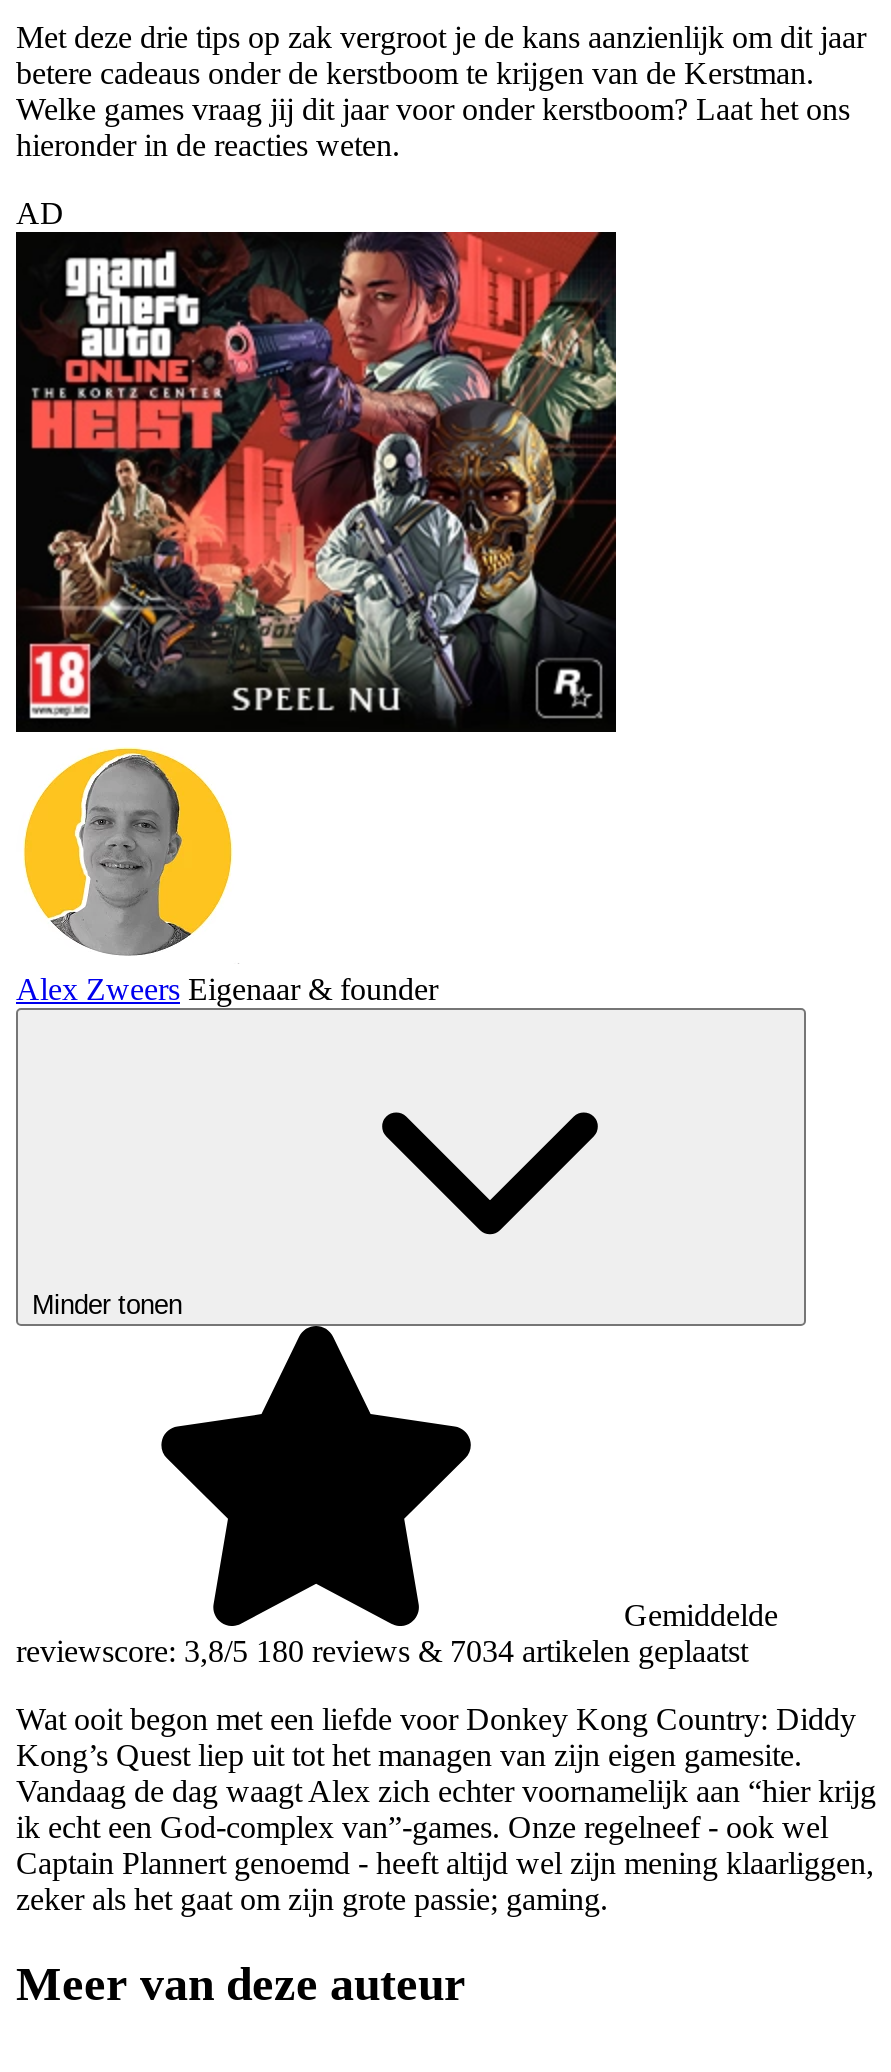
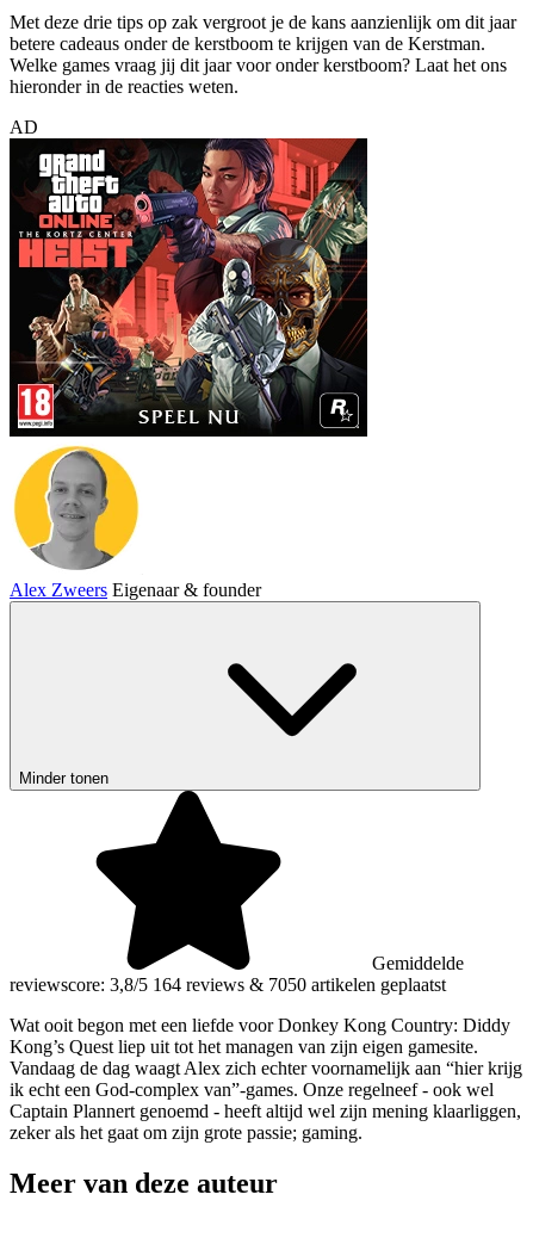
- reviewscore: 3,8/5 180 reviews & 7034 artikelen geplaatst
+ reviewscore: 3,8/5 164 reviews & 7050 artikelen geplaatst
